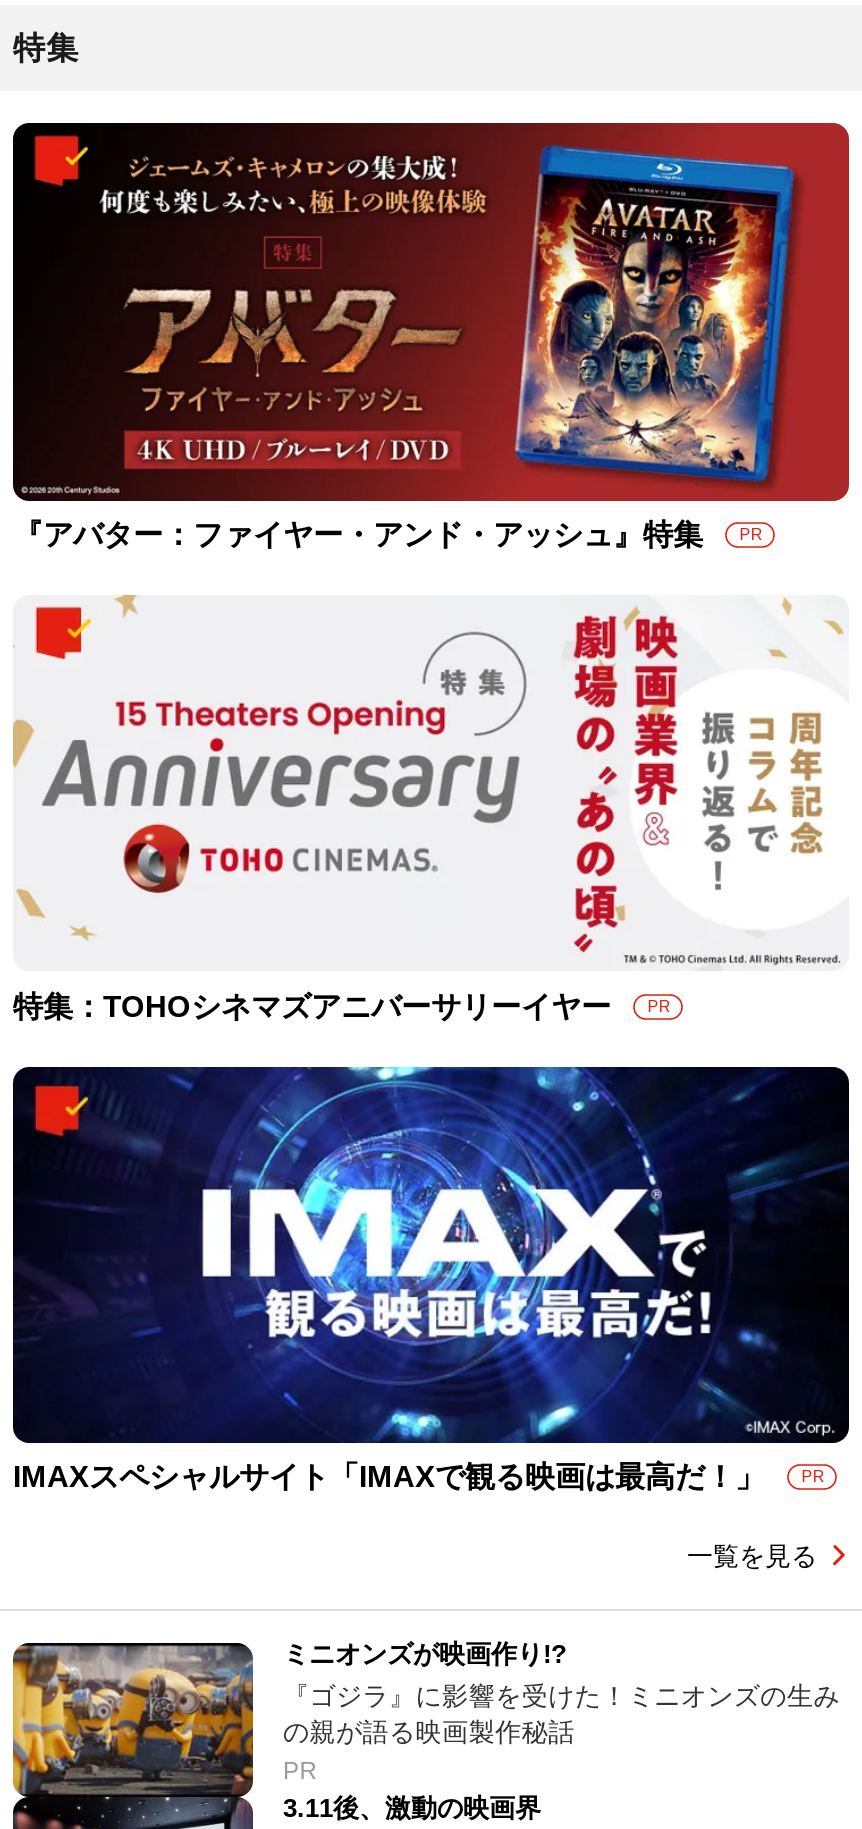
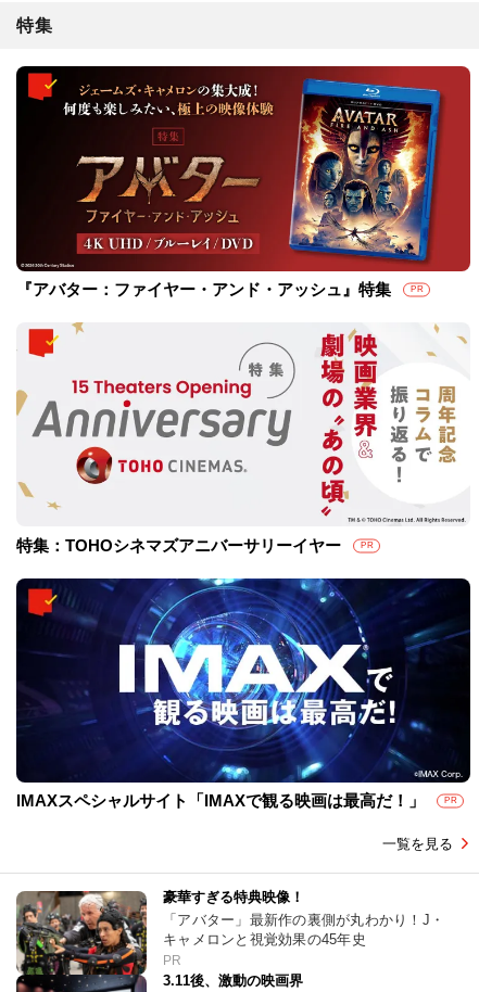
- [image]
- ミニオンズが映画作り!?
- 『ゴジラ』に影響を受けた！ミニオンズの生み
- の親が語る映画製作秘話
+ [image]
+ 豪華すぎる特典映像！
+ 「アバター」最新作の裏側が丸わかり！J・
+ キャメロンと視覚効果の45年史
